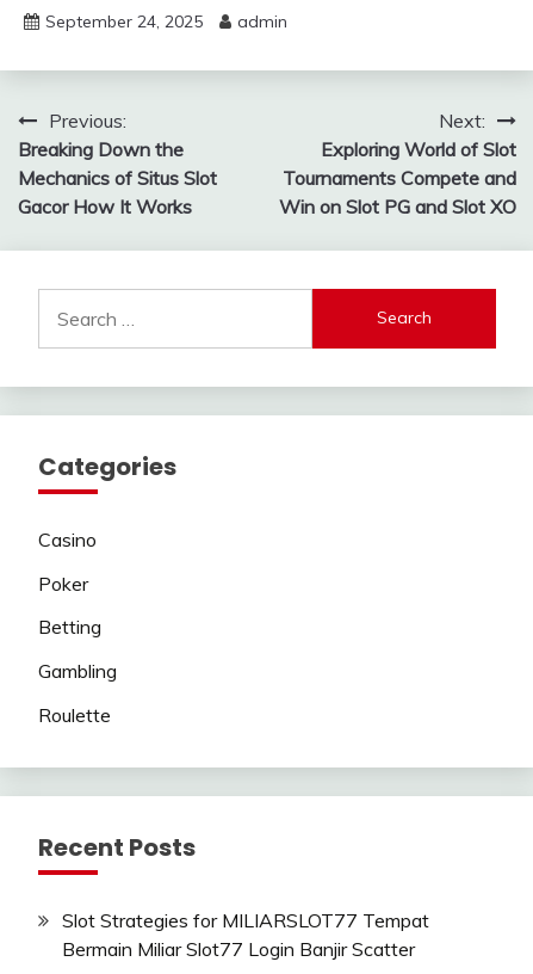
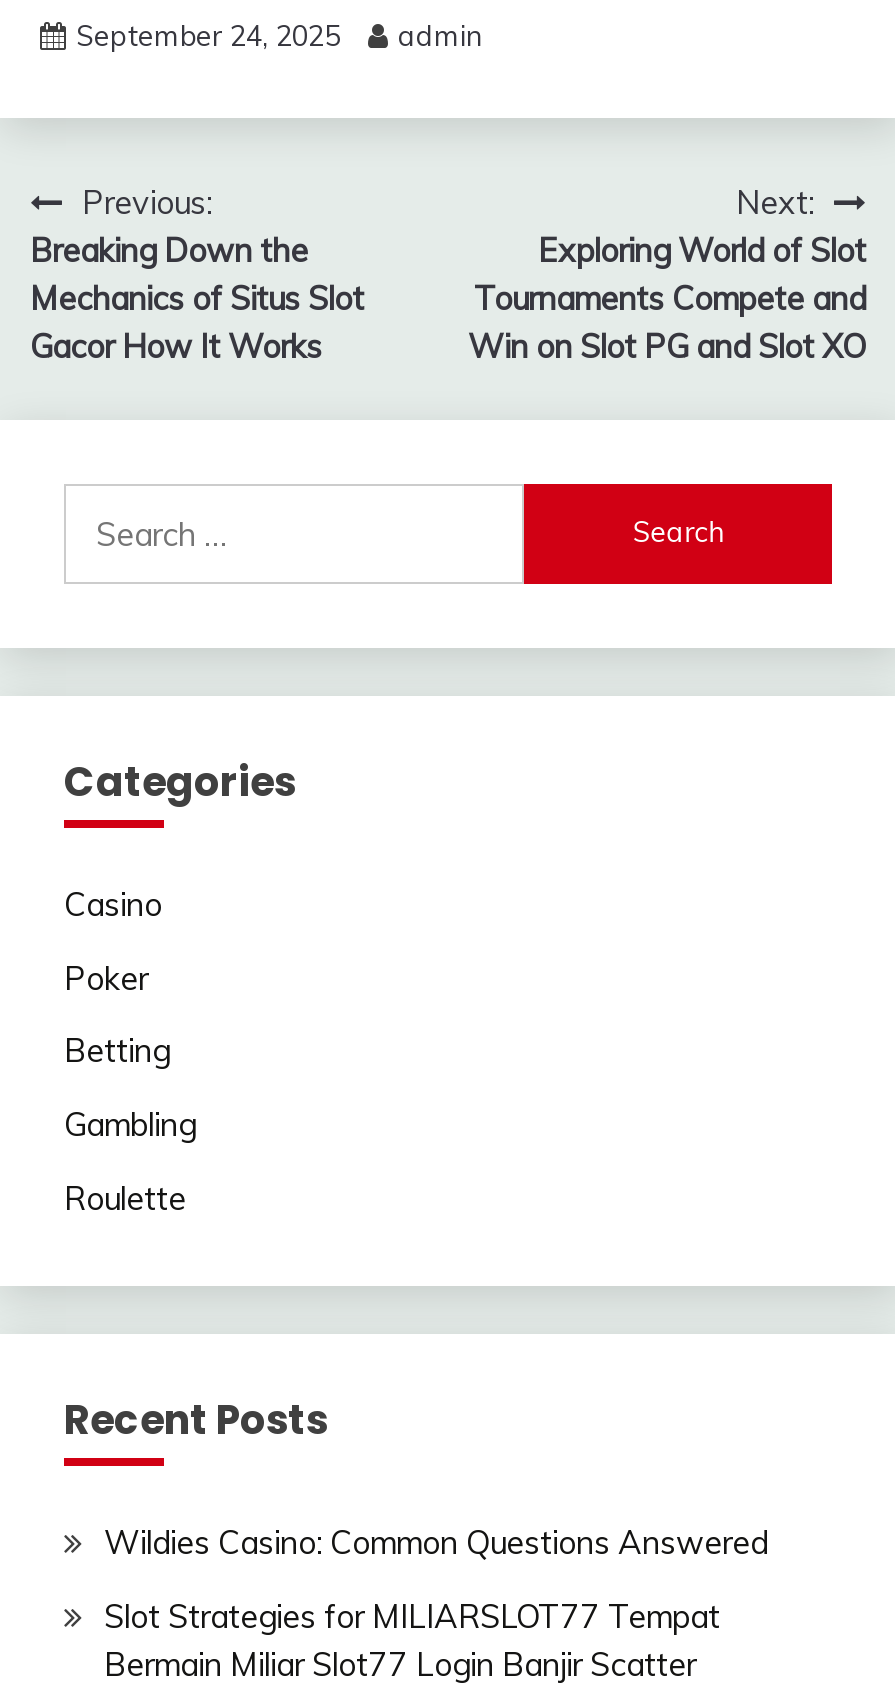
+ Wildies Casino: Common Questions Answered
